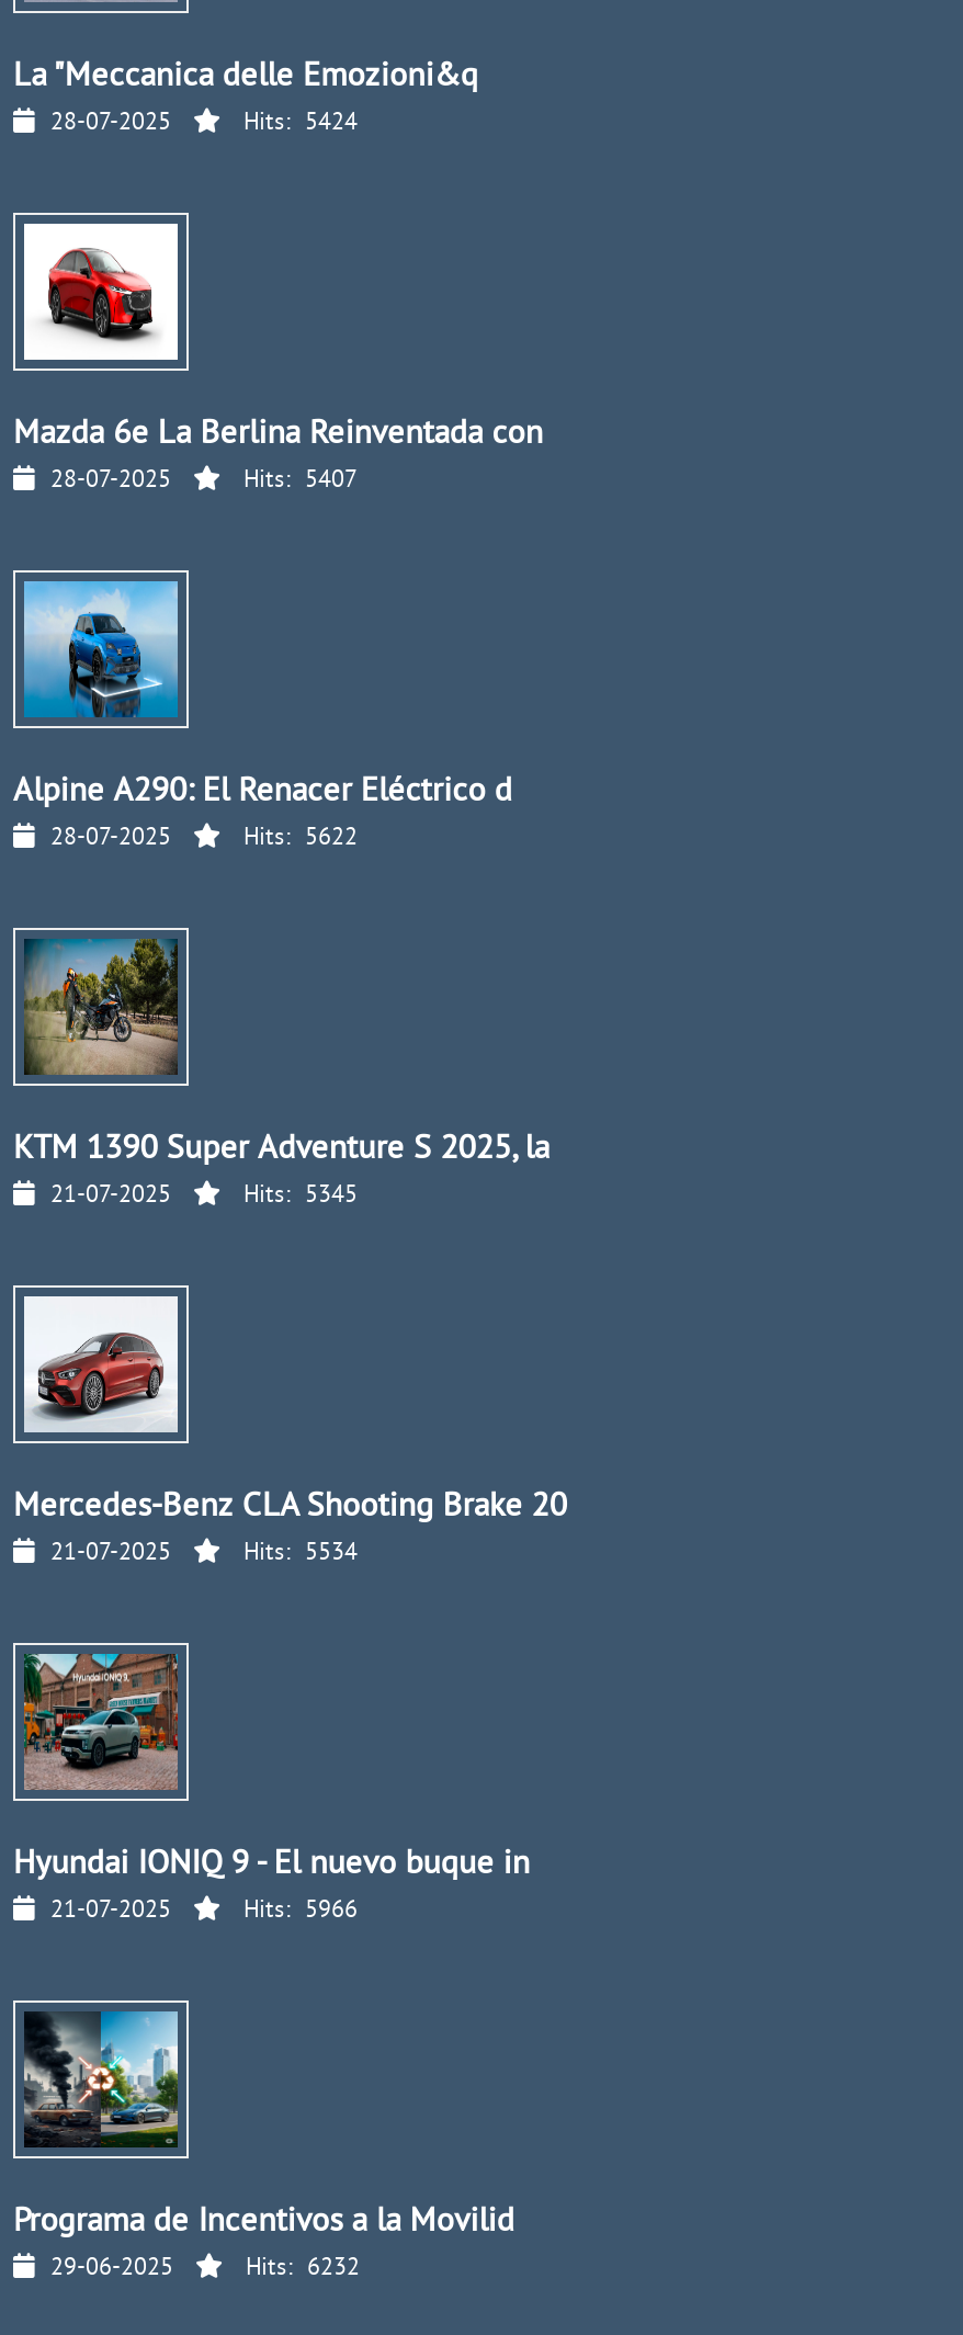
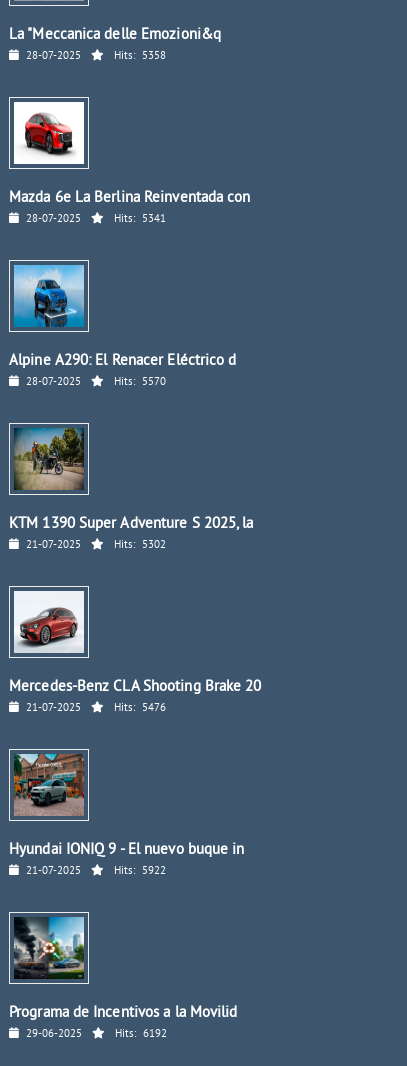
- Hits: 5424
+ Hits: 5358

- Hits: 5407
+ Hits: 5341

- Hits: 5622
+ Hits: 5570

- Hits: 5345
+ Hits: 5302

- Hits: 5534
+ Hits: 5476

- Hits: 5966
+ Hits: 5922

- Hits: 6232
+ Hits: 6192
